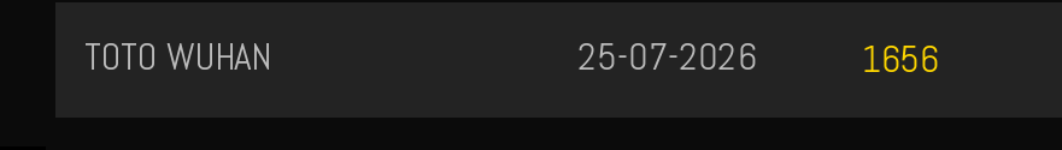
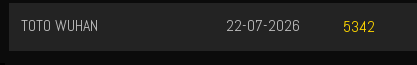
- 25-07-2026
+ 22-07-2026

- 1656
+ 5342
